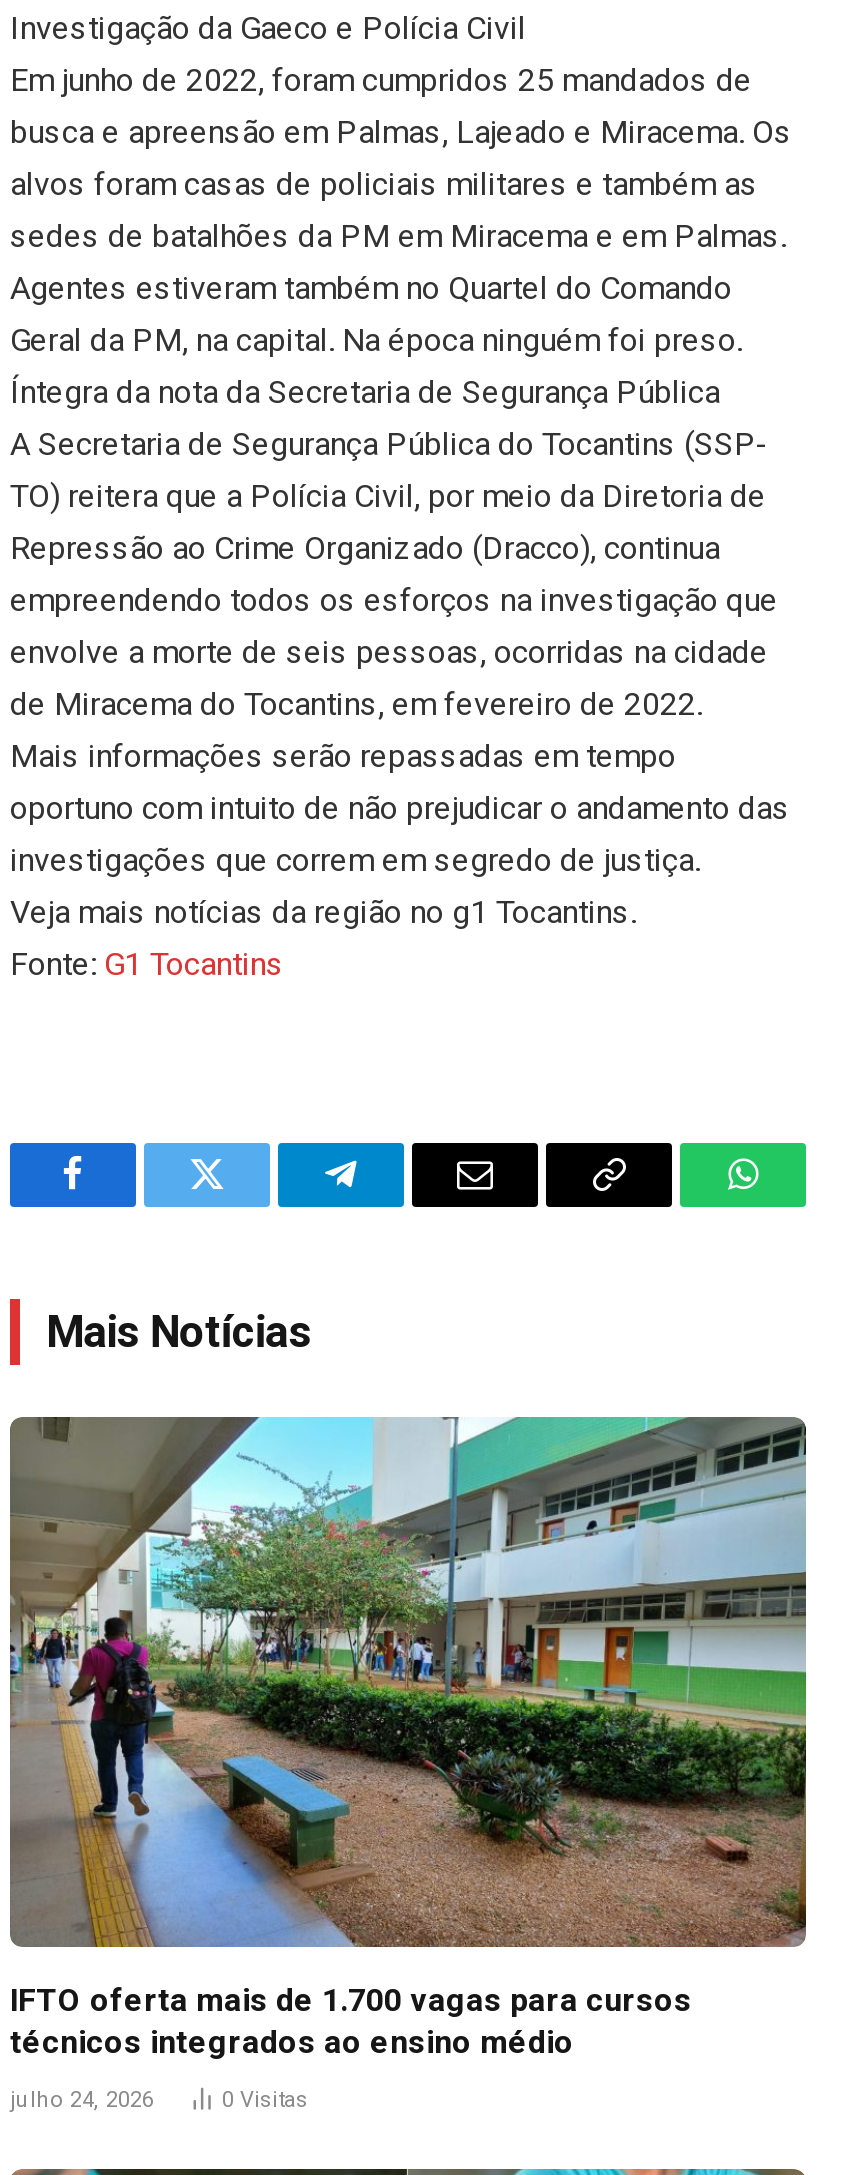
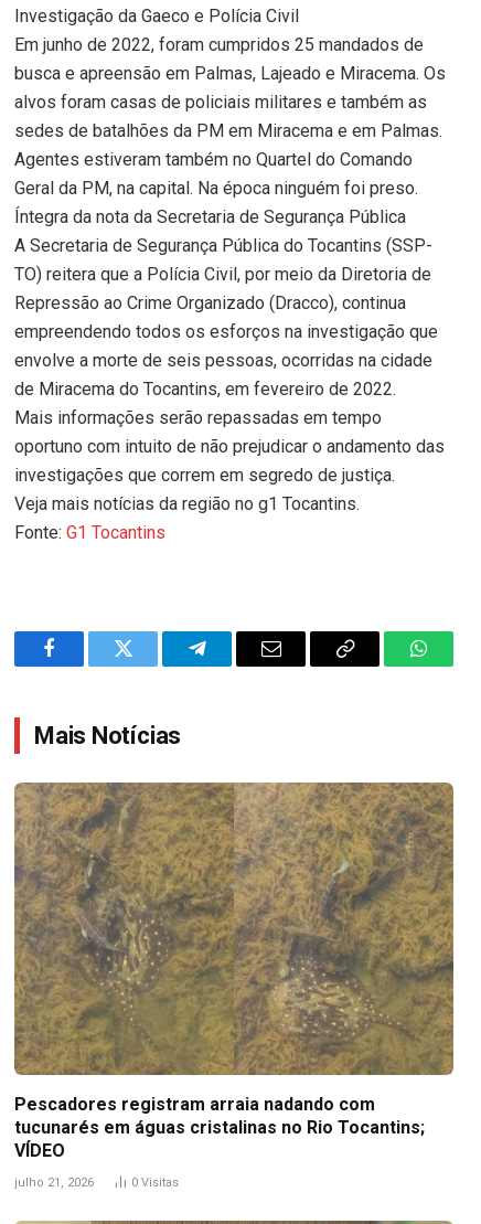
- [image]
- IFTO oferta mais de 1.700 vagas para cursos
- técnicos integrados ao ensino médio
+ [image]
+ Pescadores registram arraia nadando com
+ tucunarés em águas cristalinas no Rio Tocantins;
+ VÍDEO

- julho 24, 2026
+ julho 21, 2026
